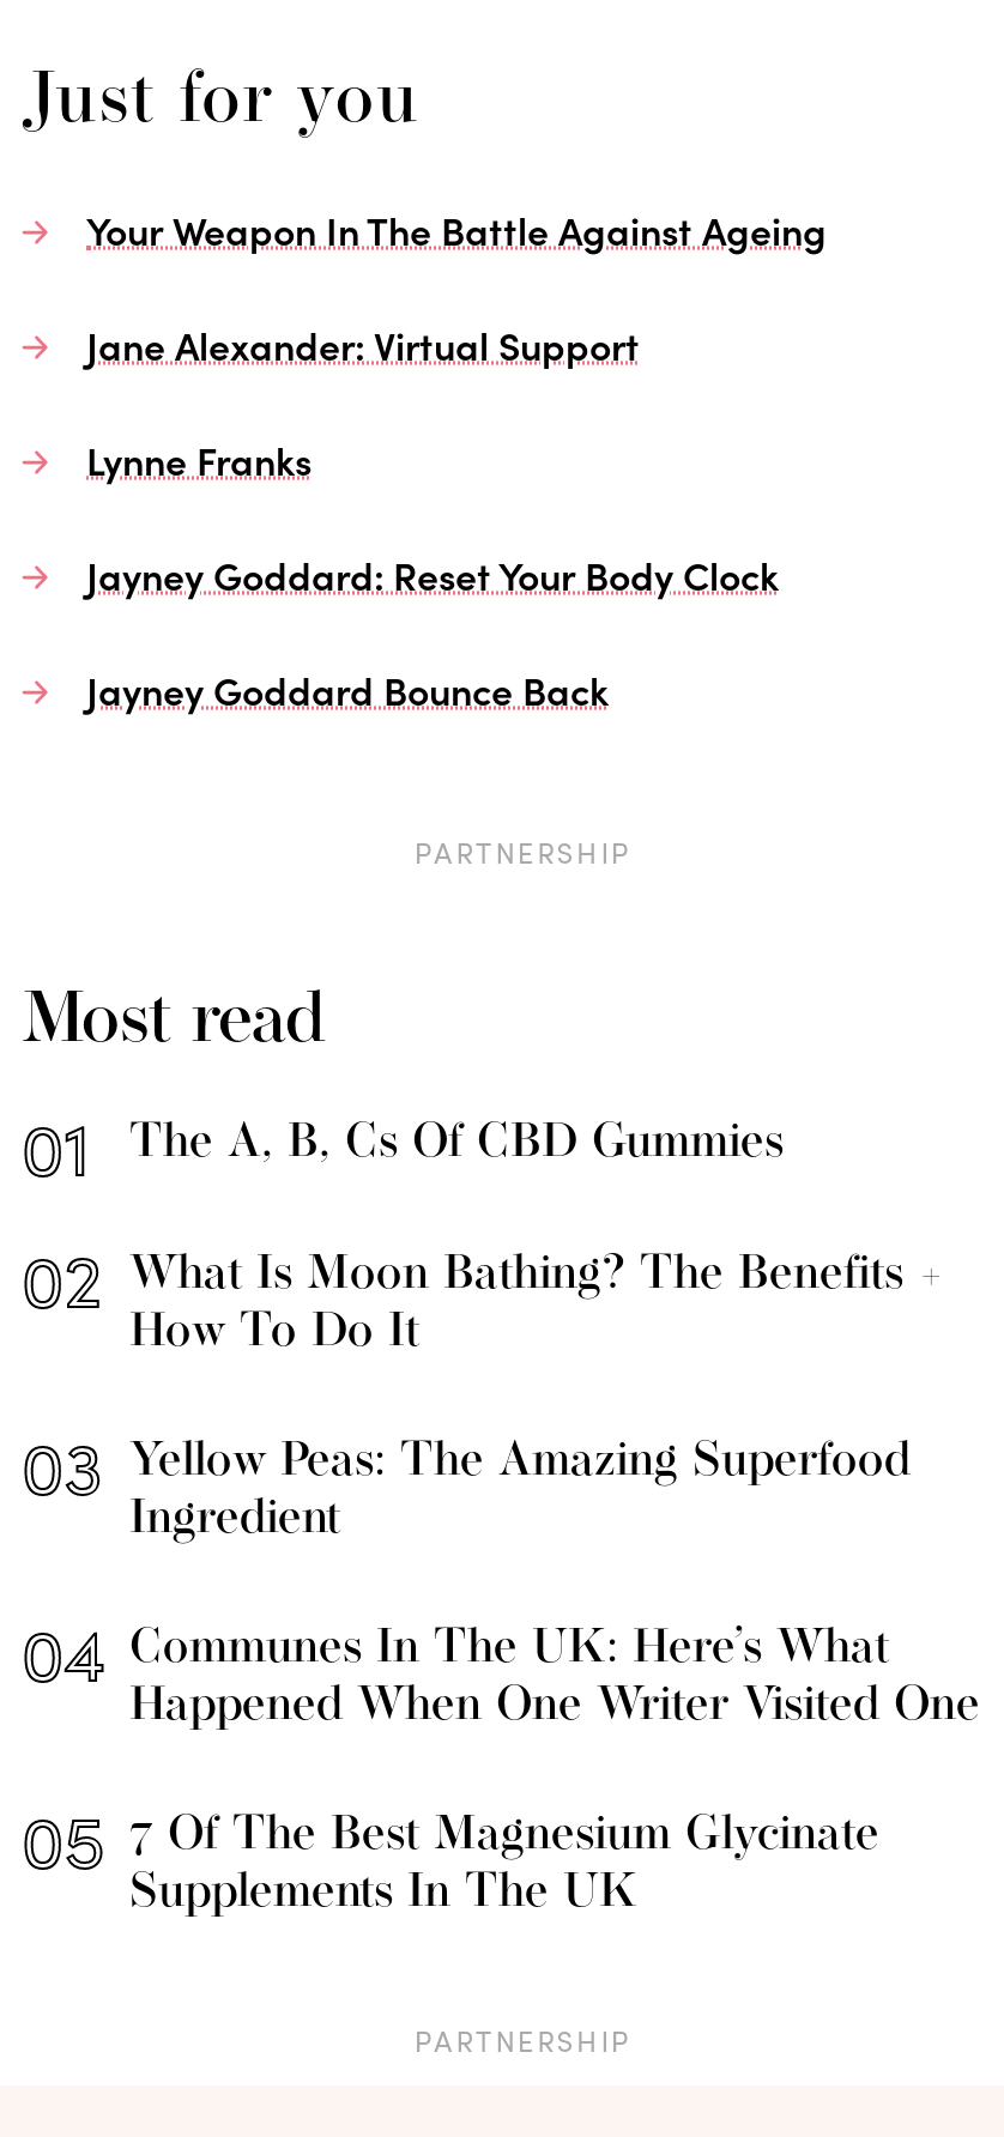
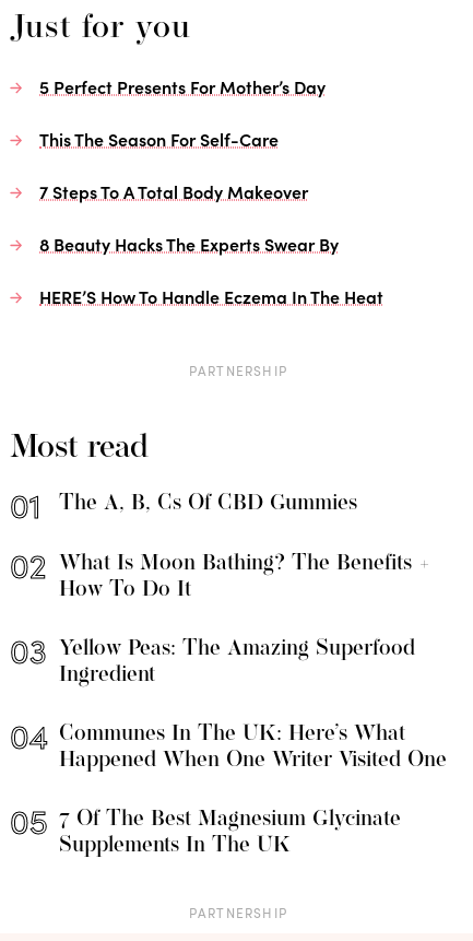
- Your Weapon In The Battle Against Ageing
+ 5 Perfect Presents For Mother’s Day

- Jane Alexander: Virtual Support
+ This The Season For Self-Care

- Lynne Franks
+ 7 Steps To A Total Body Makeover

- Jayney Goddard: Reset Your Body Clock
+ 8 Beauty Hacks The Experts Swear By

- Jayney Goddard Bounce Back
+ HERE’S How To Handle Eczema In The Heat
